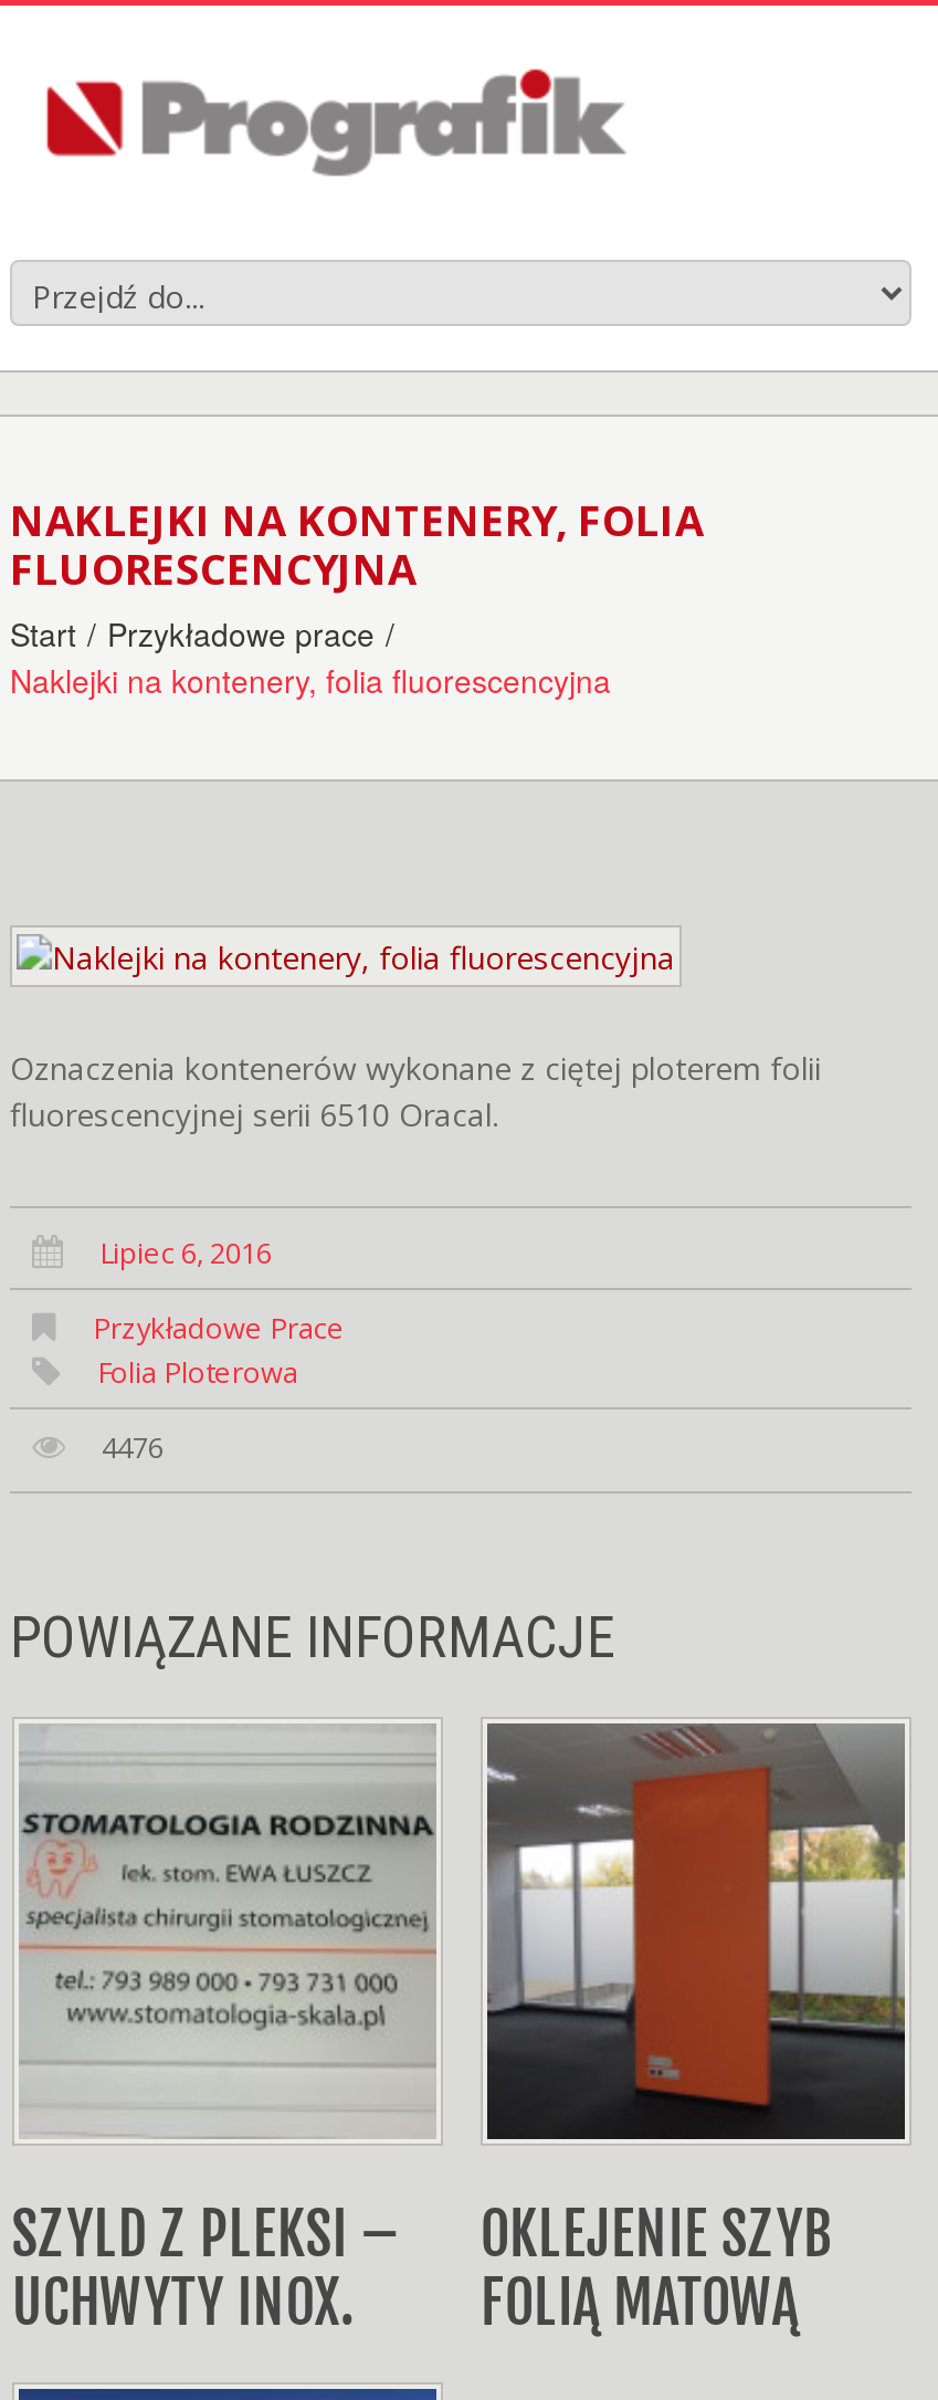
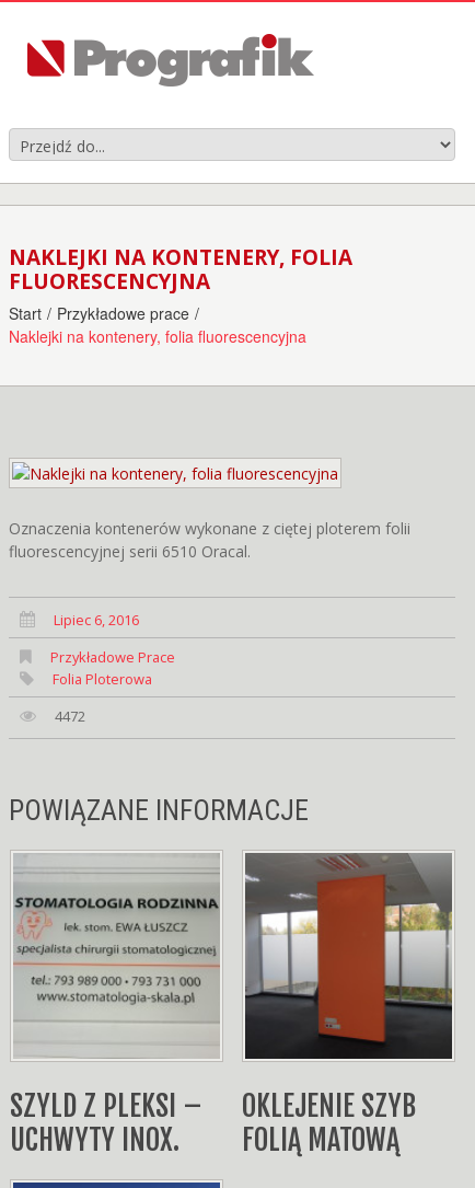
- 4476
+ 4472
